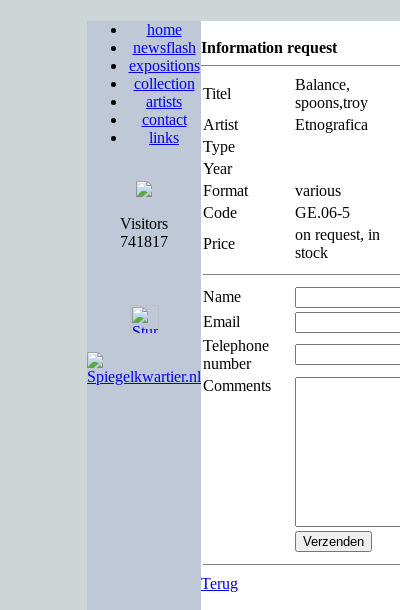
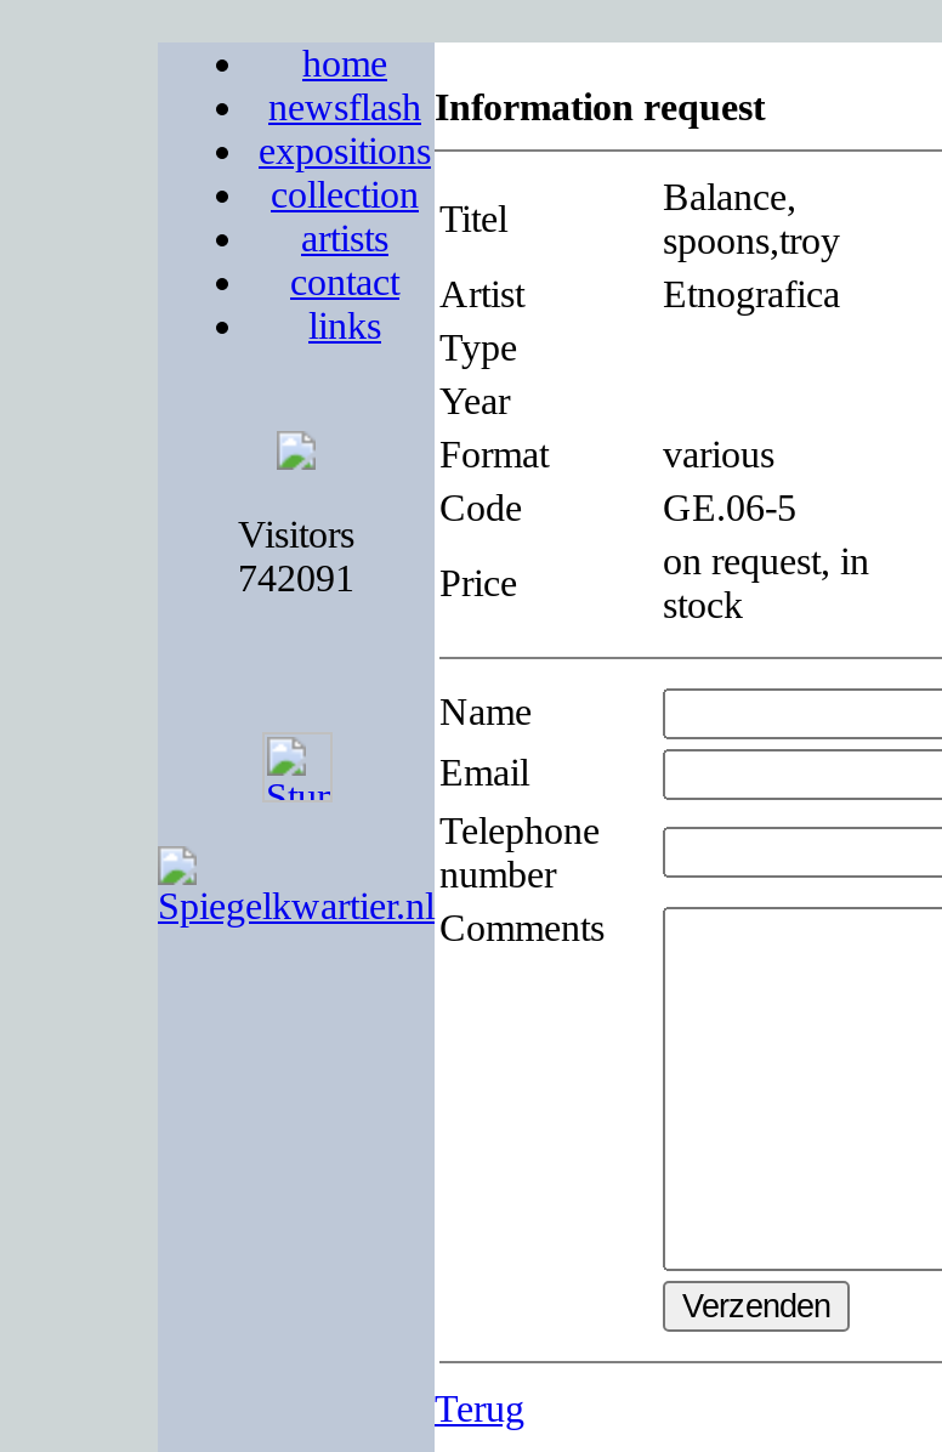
- 741817
+ 742091
